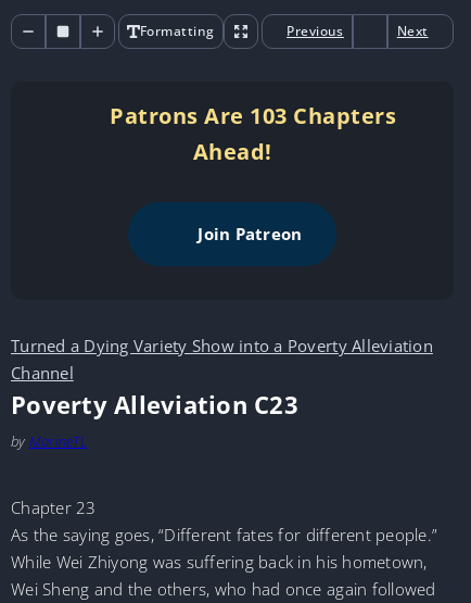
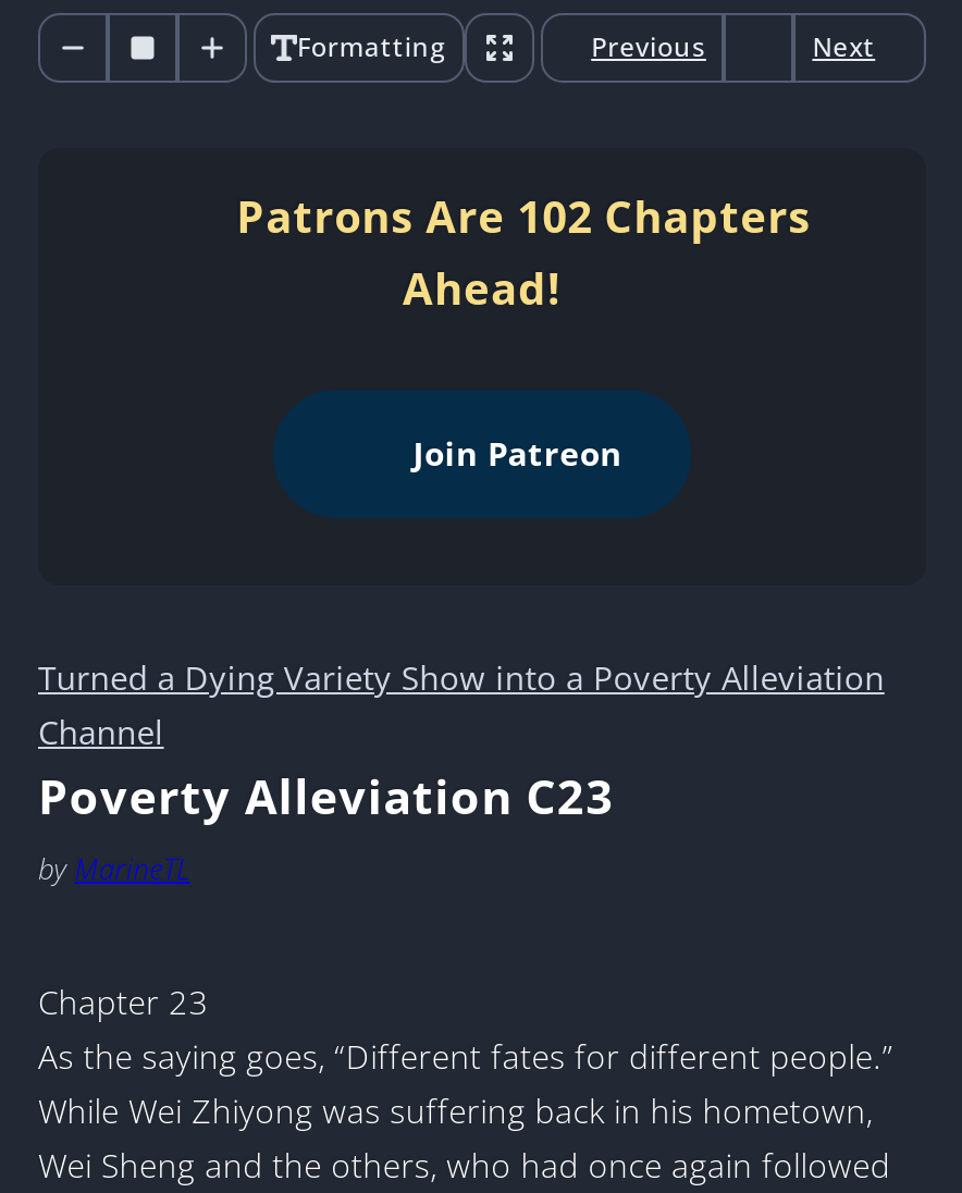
- Patrons Are 103 Chapters
+ Patrons Are 102 Chapters
